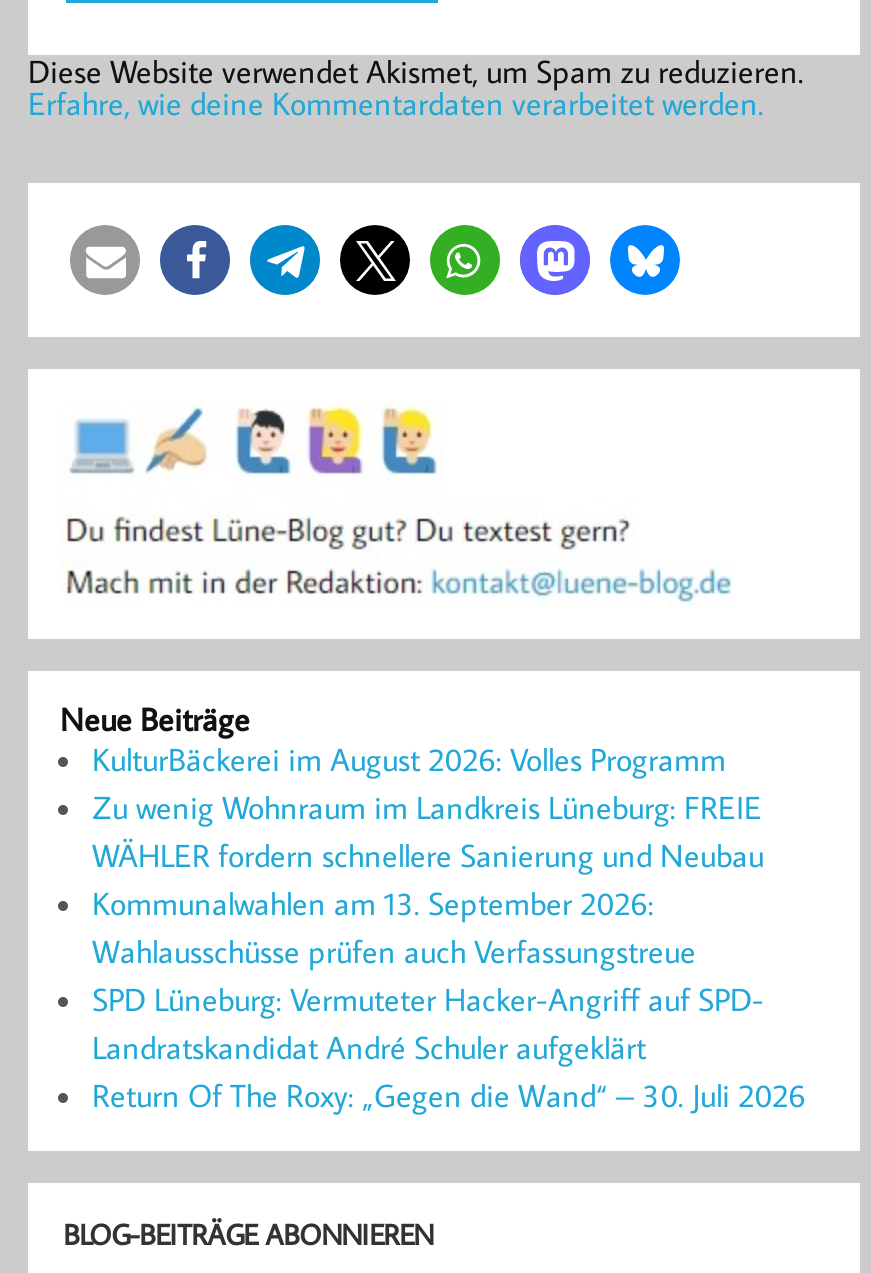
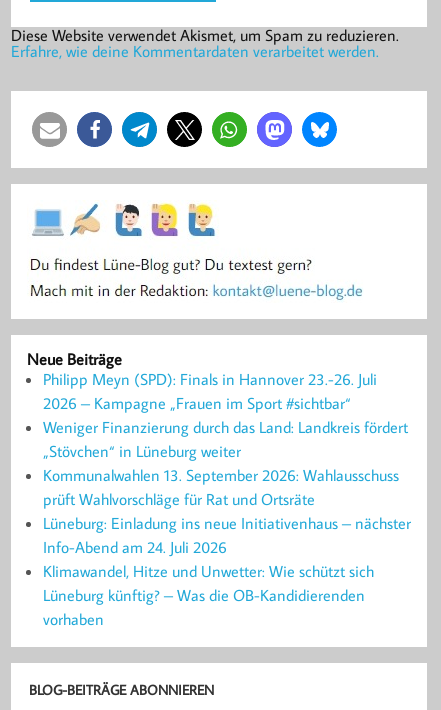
- KulturBäckerei im August 2026: Volles Programm
- Zu wenig Wohnraum im Landkreis Lüneburg: FREIE
- WÄHLER fordern schnellere Sanierung und Neubau
- Kommunalwahlen am 13. September 2026:
- Wahlausschüsse prüfen auch Verfassungstreue
- SPD Lüneburg: Vermuteter Hacker-Angriff auf SPD-
- Landratskandidat André Schuler aufgeklärt
- Return Of The Roxy: „Gegen die Wand“ – 30. Juli 2026
+ Philipp Meyn (SPD): Finals in Hannover 23.-26. Juli
+ 2026 – Kampagne „Frauen im Sport #sichtbar“
+ Weniger Finanzierung durch das Land: Landkreis fördert
+ „Stövchen“ in Lüneburg weiter
+ Kommunalwahlen 13. September 2026: Wahlausschuss
+ prüft Wahlvorschläge für Rat und Ortsräte
+ Lüneburg: Einladung ins neue Initiativenhaus – nächster
+ Info-Abend am 24. Juli 2026
+ Klimawandel, Hitze und Unwetter: Wie schützt sich
+ Lüneburg künftig? – Was die OB-Kandidierenden
+ vorhaben
